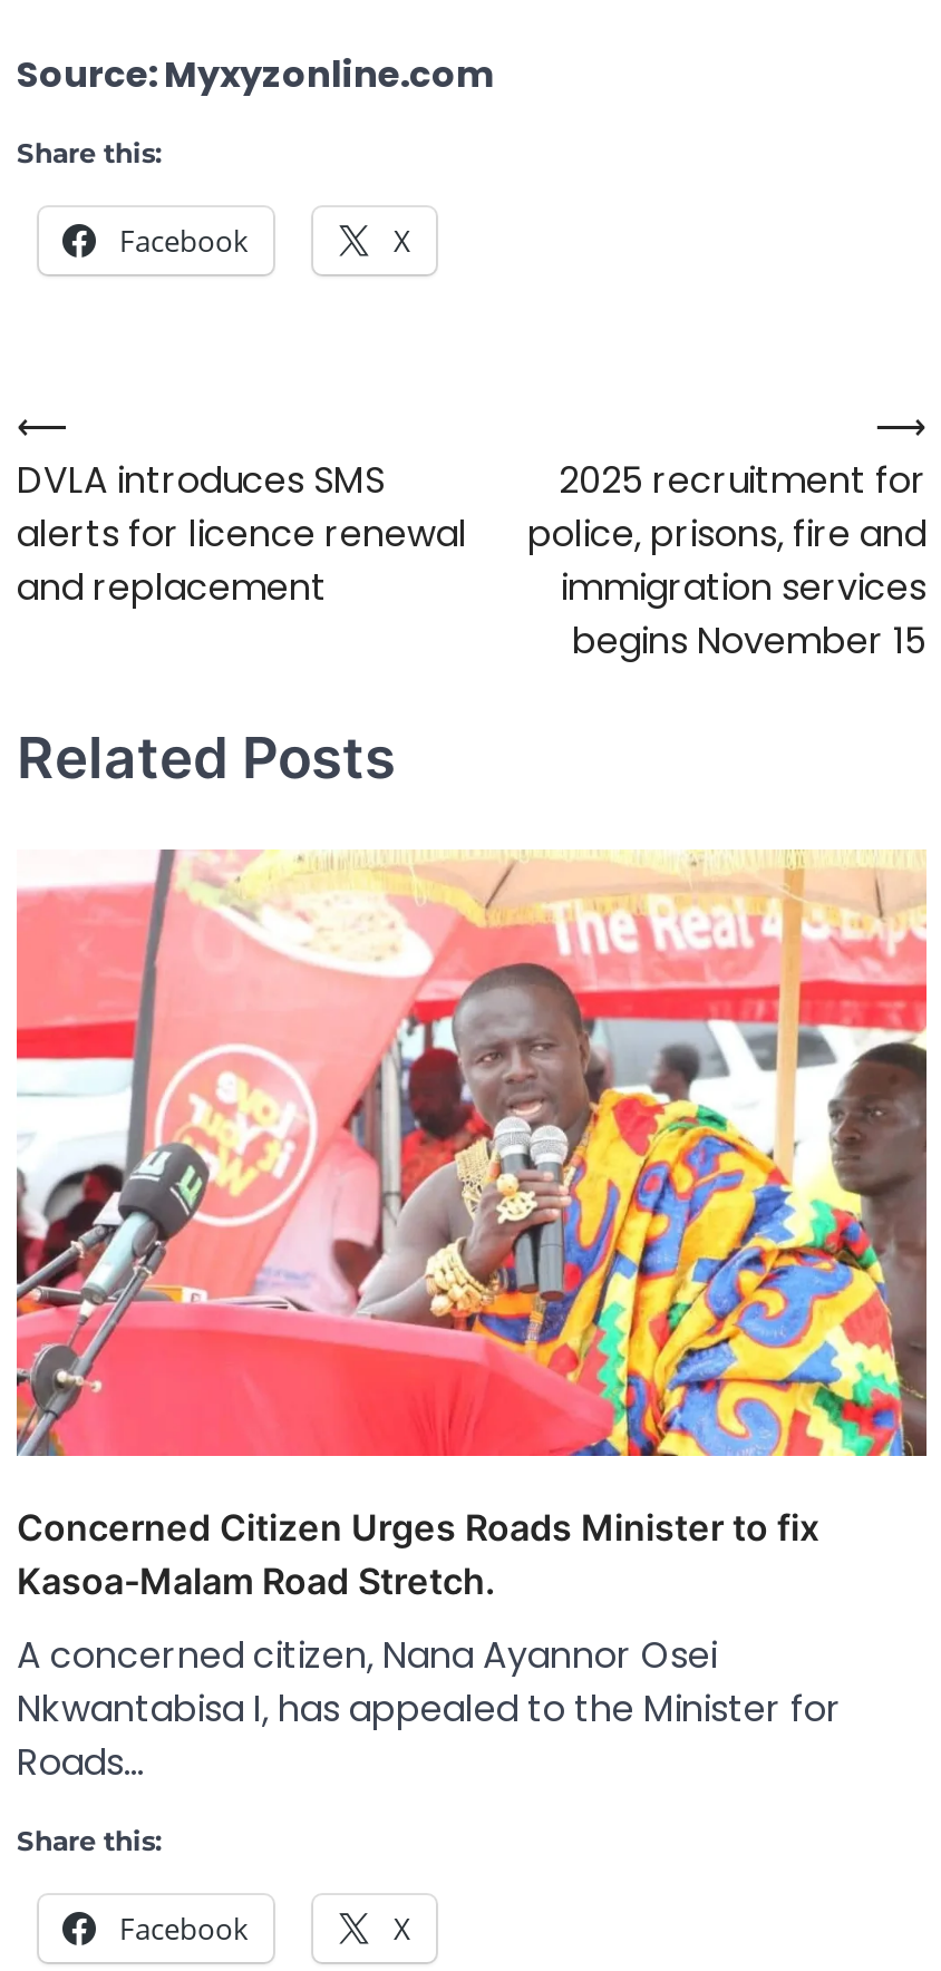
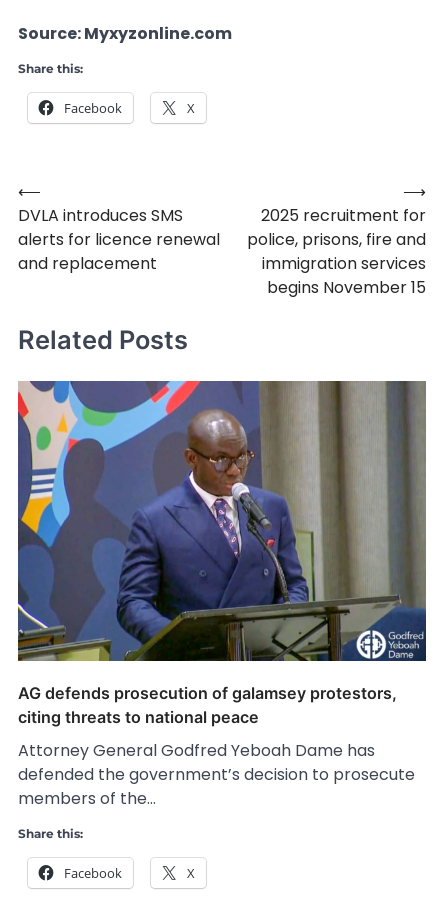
- [image]
- Concerned Citizen Urges Roads Minister to fix
- Kasoa-Malam Road Stretch.
+ [image]
+ AG defends prosecution of galamsey protestors,
+ citing threats to national peace

- A concerned citizen, Nana Ayannor Osei
- Nkwantabisa I, has appealed to the Minister for
- Roads…
+ Attorney General Godfred Yeboah Dame has
+ defended the government’s decision to prosecute
+ members of the…
